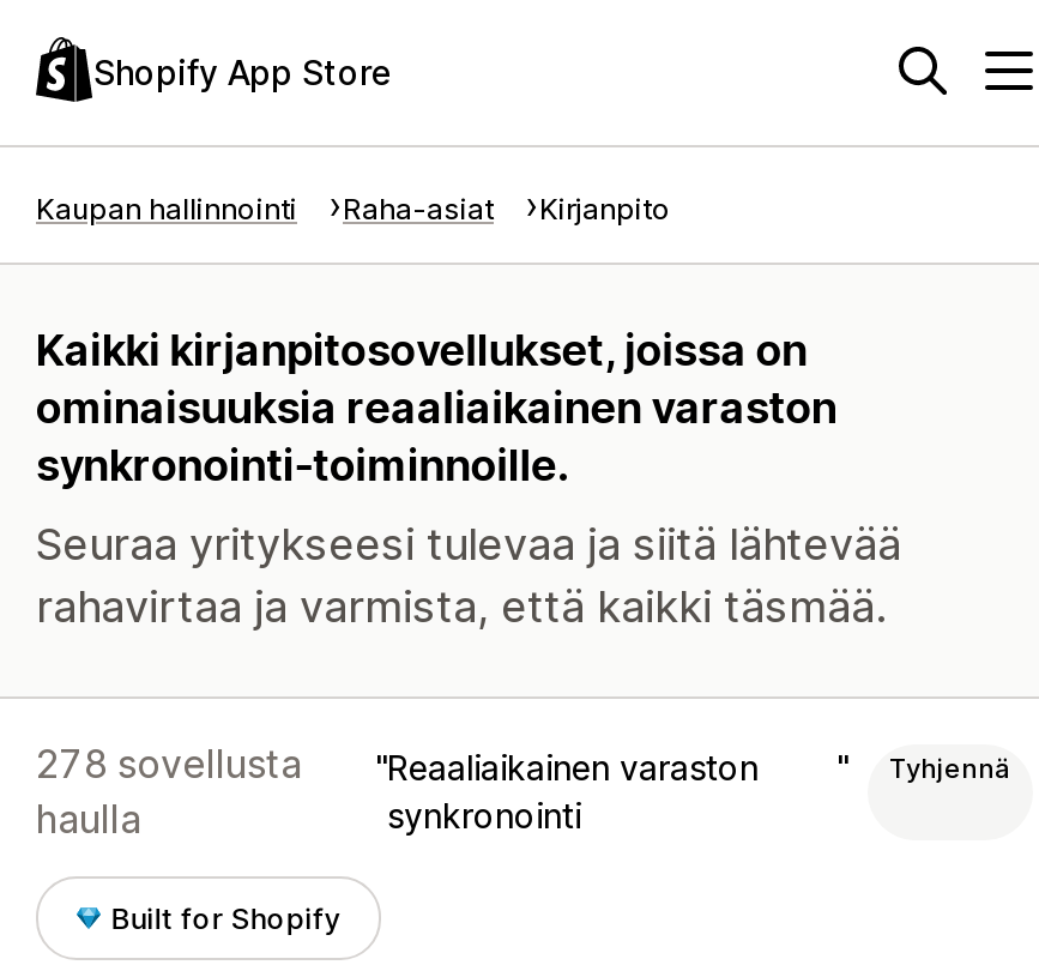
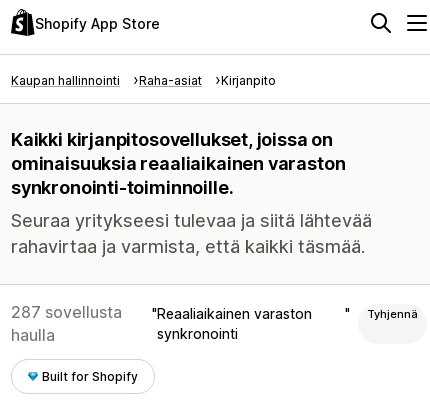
- 278 sovellusta
+ 287 sovellusta
